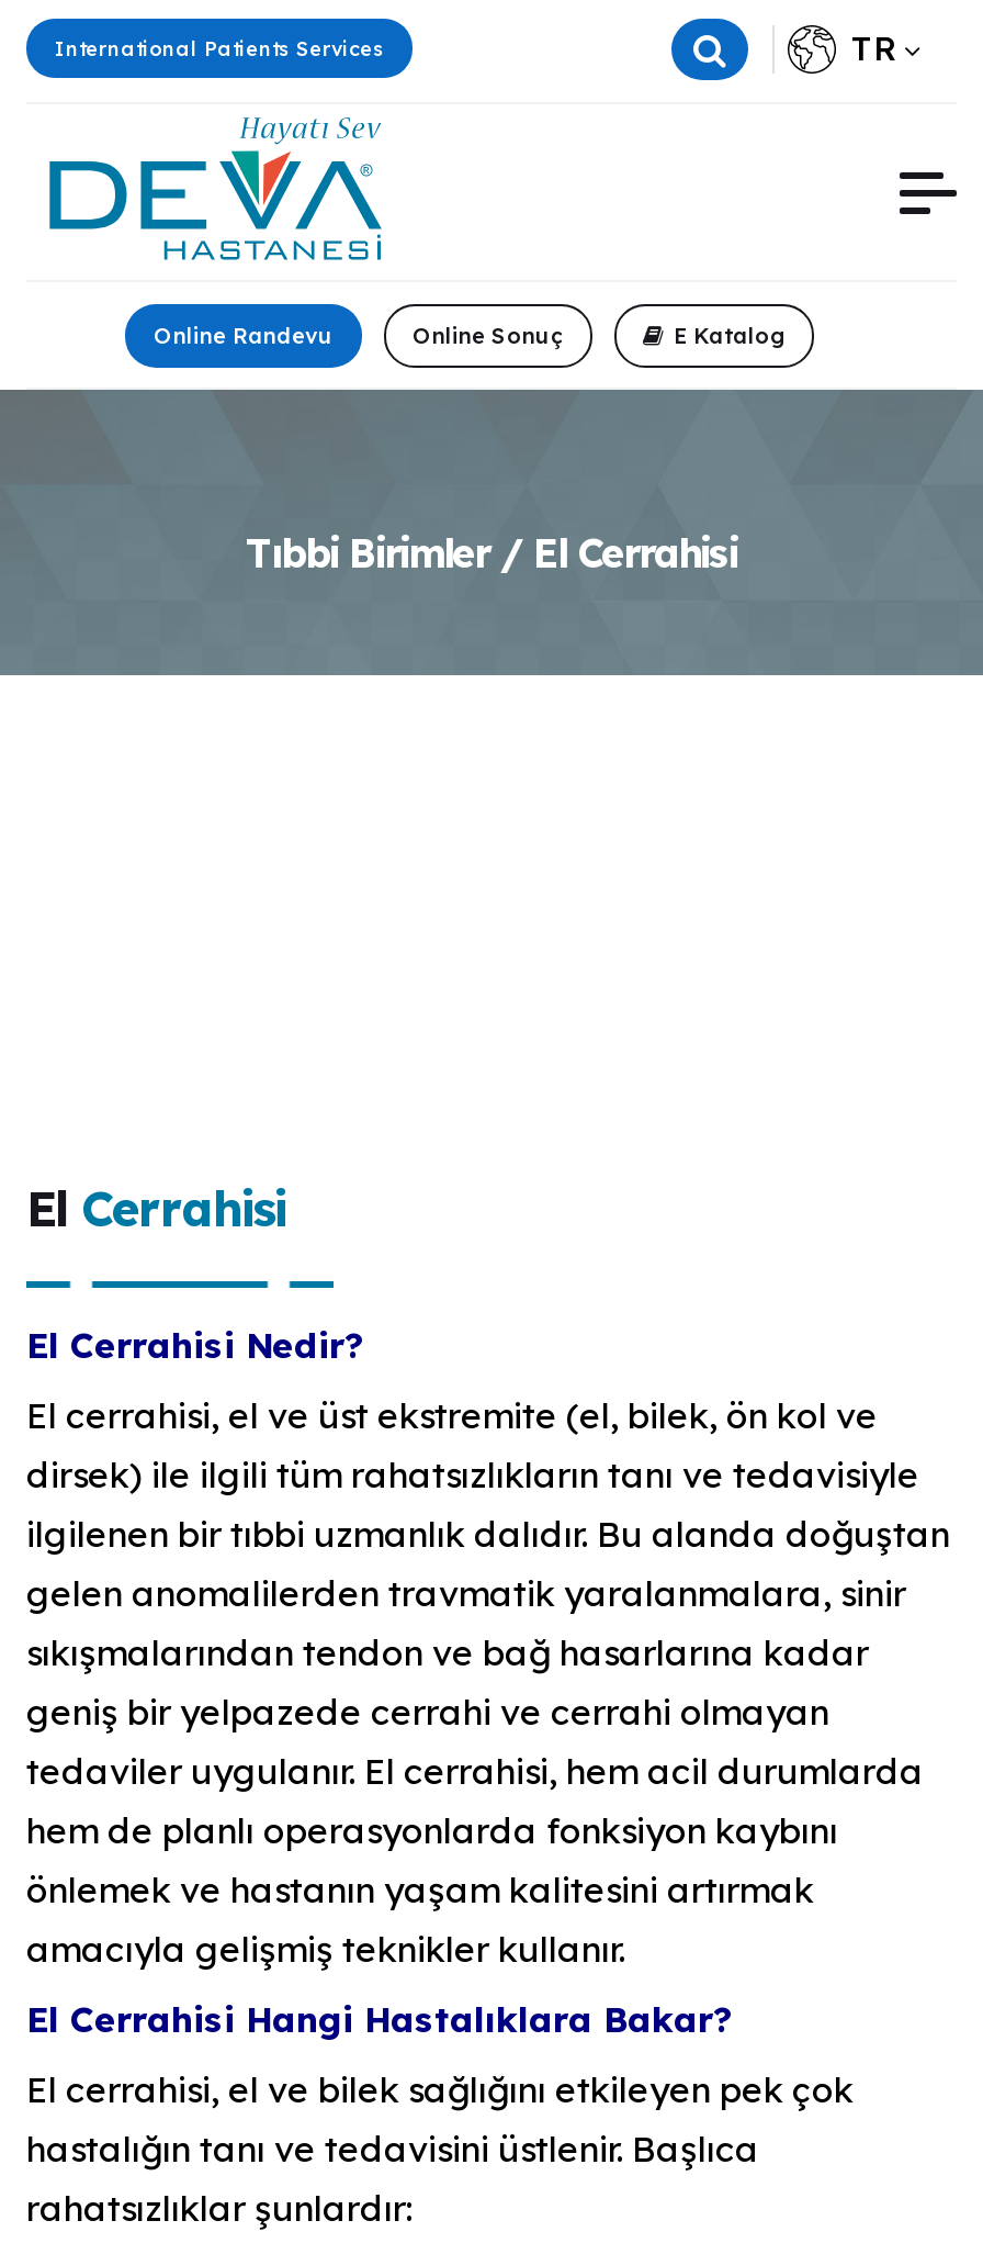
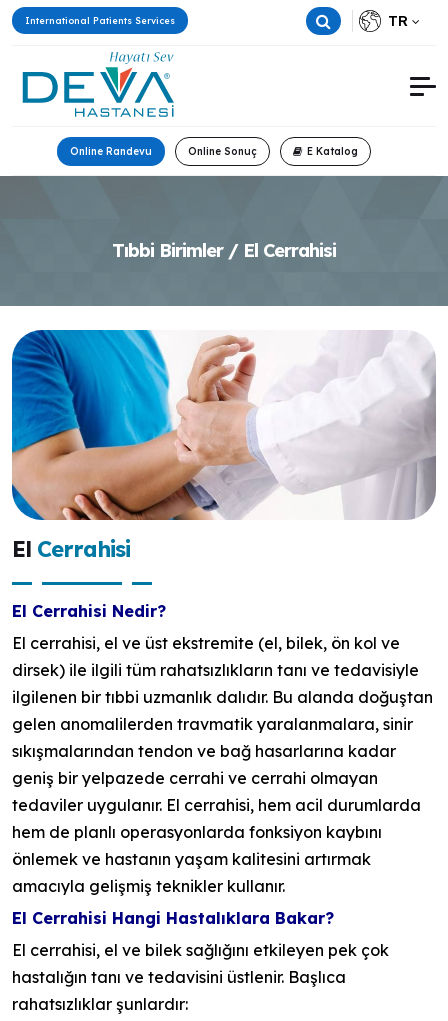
+ [image]
